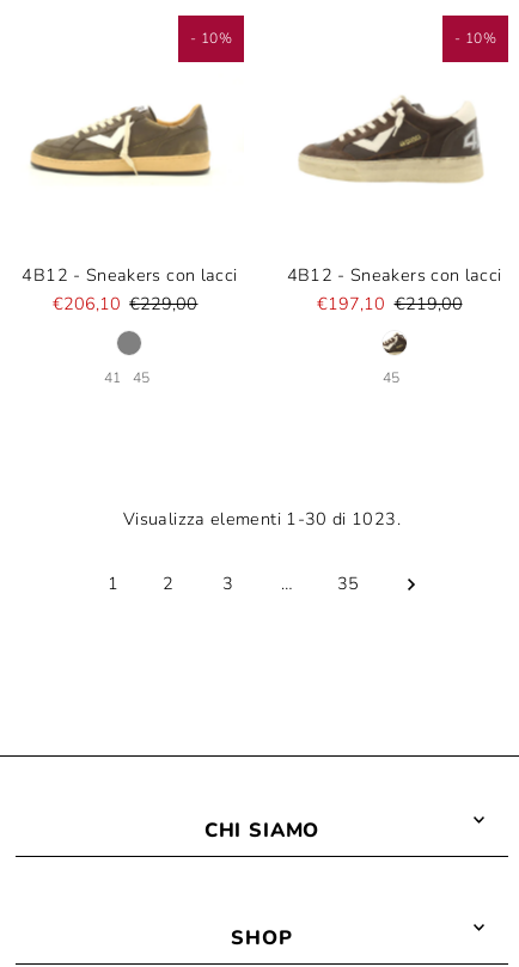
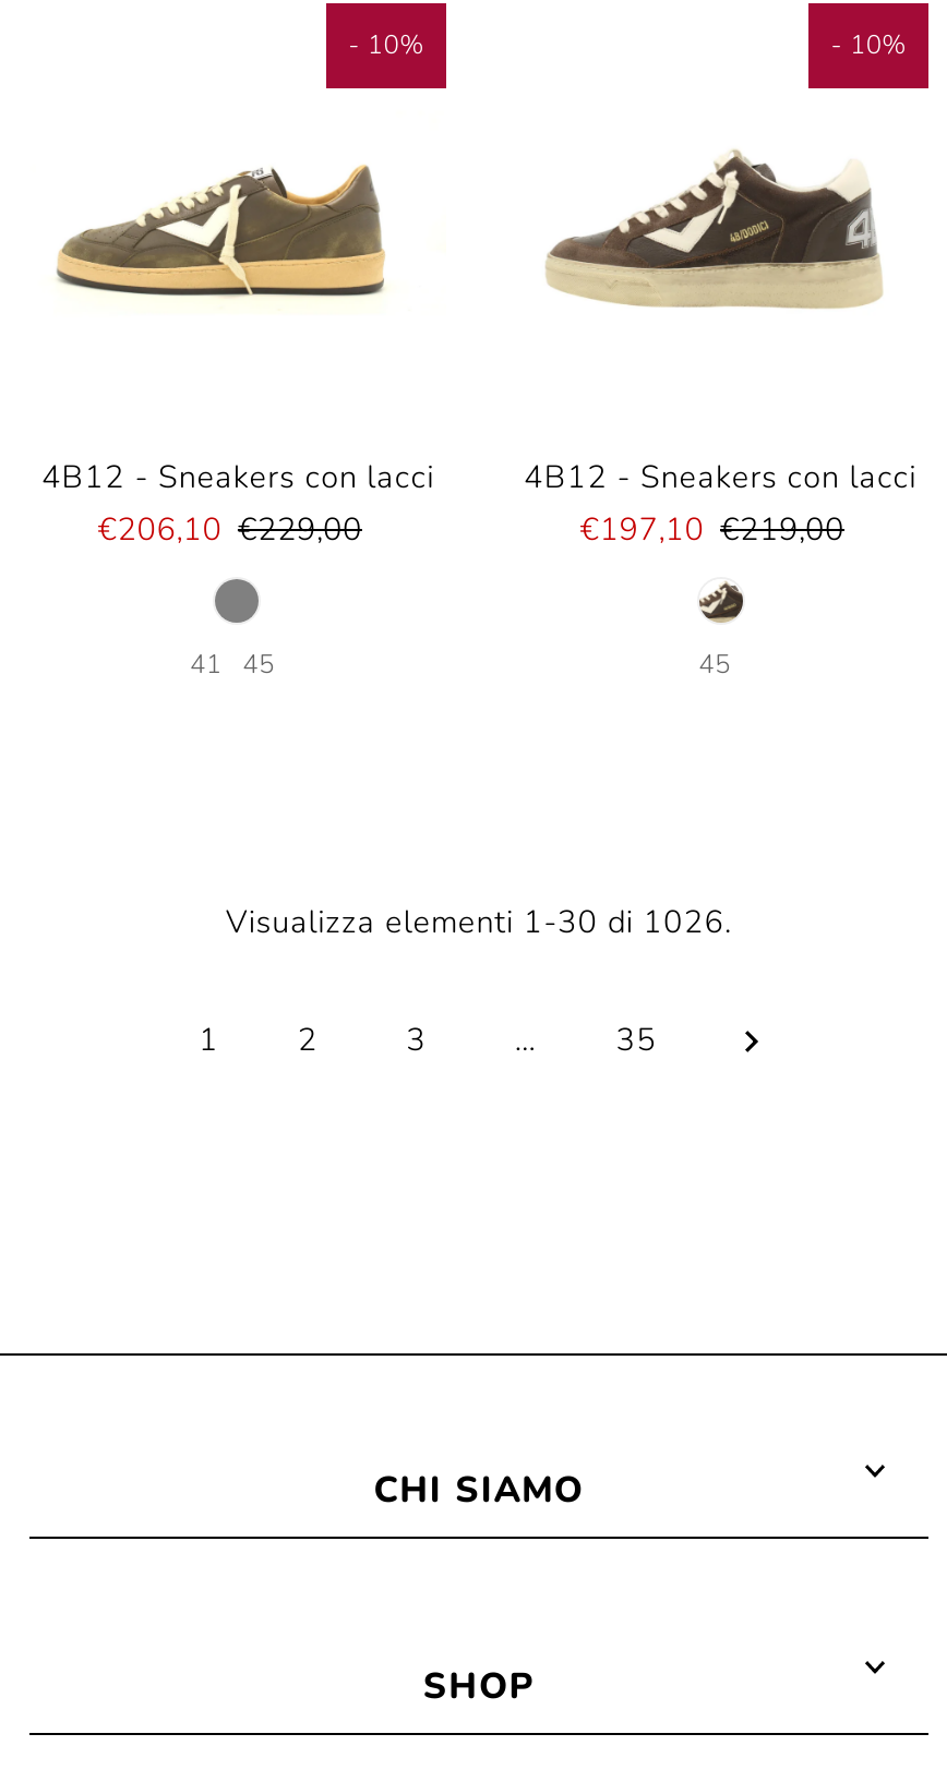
- Visualizza elementi 1-30 di 1023.
+ Visualizza elementi 1-30 di 1026.
